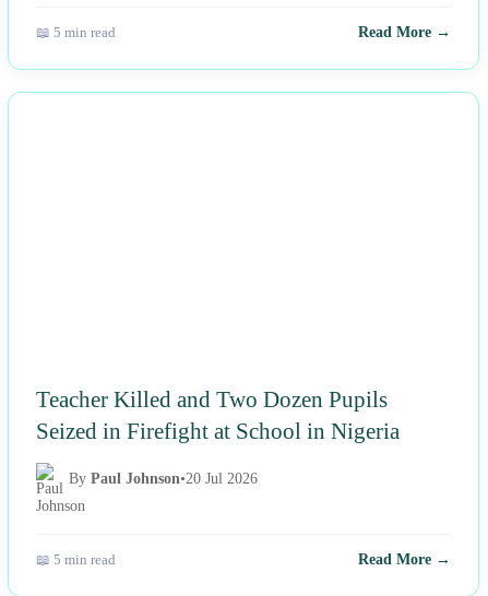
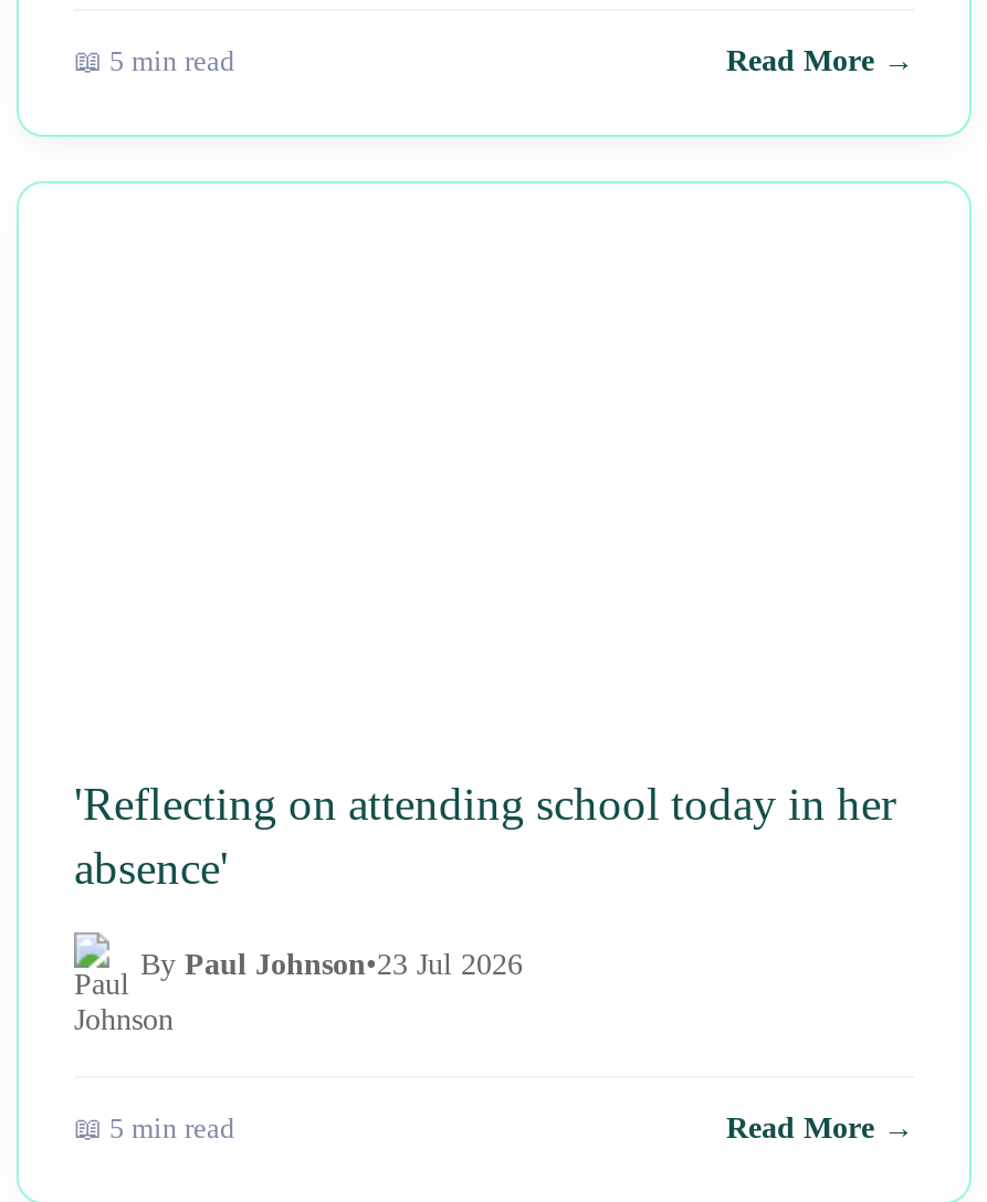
- Teacher Killed and Two Dozen Pupils
- Seized in Firefight at School in Nigeria
+ 'Reflecting on attending school today in her
+ absence'

- By Paul Johnson•20 Jul 2026
+ By Paul Johnson•23 Jul 2026
